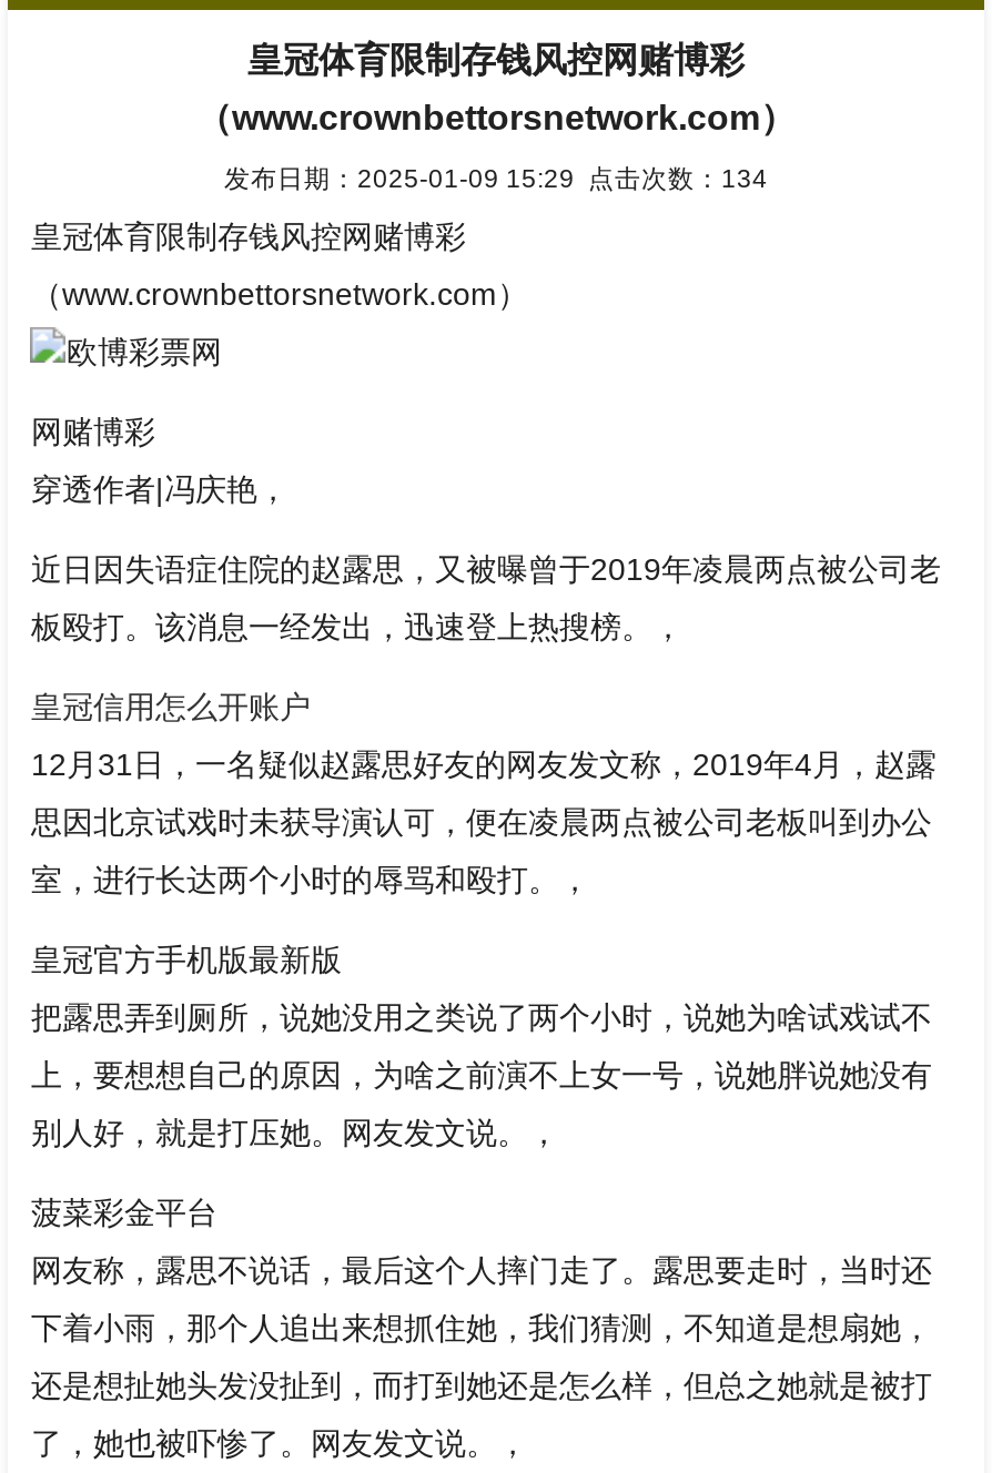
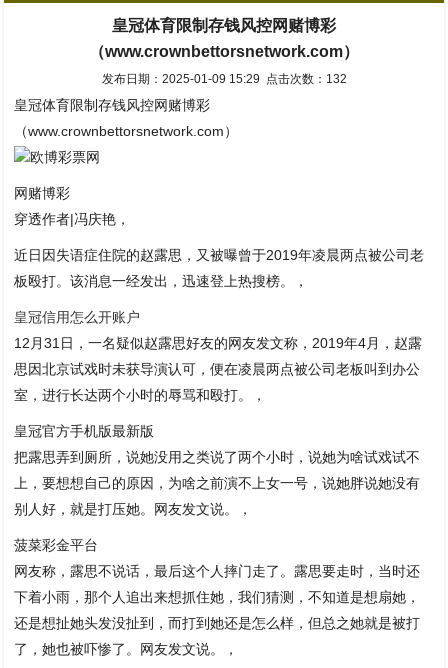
- 发布日期：2025-01-09 15:29 点击次数：134
+ 发布日期：2025-01-09 15:29 点击次数：132
